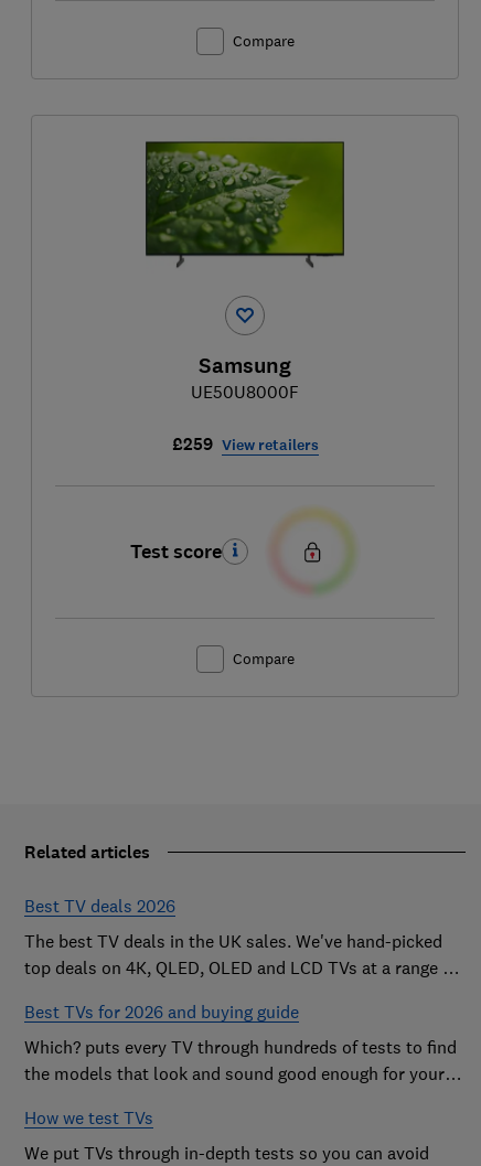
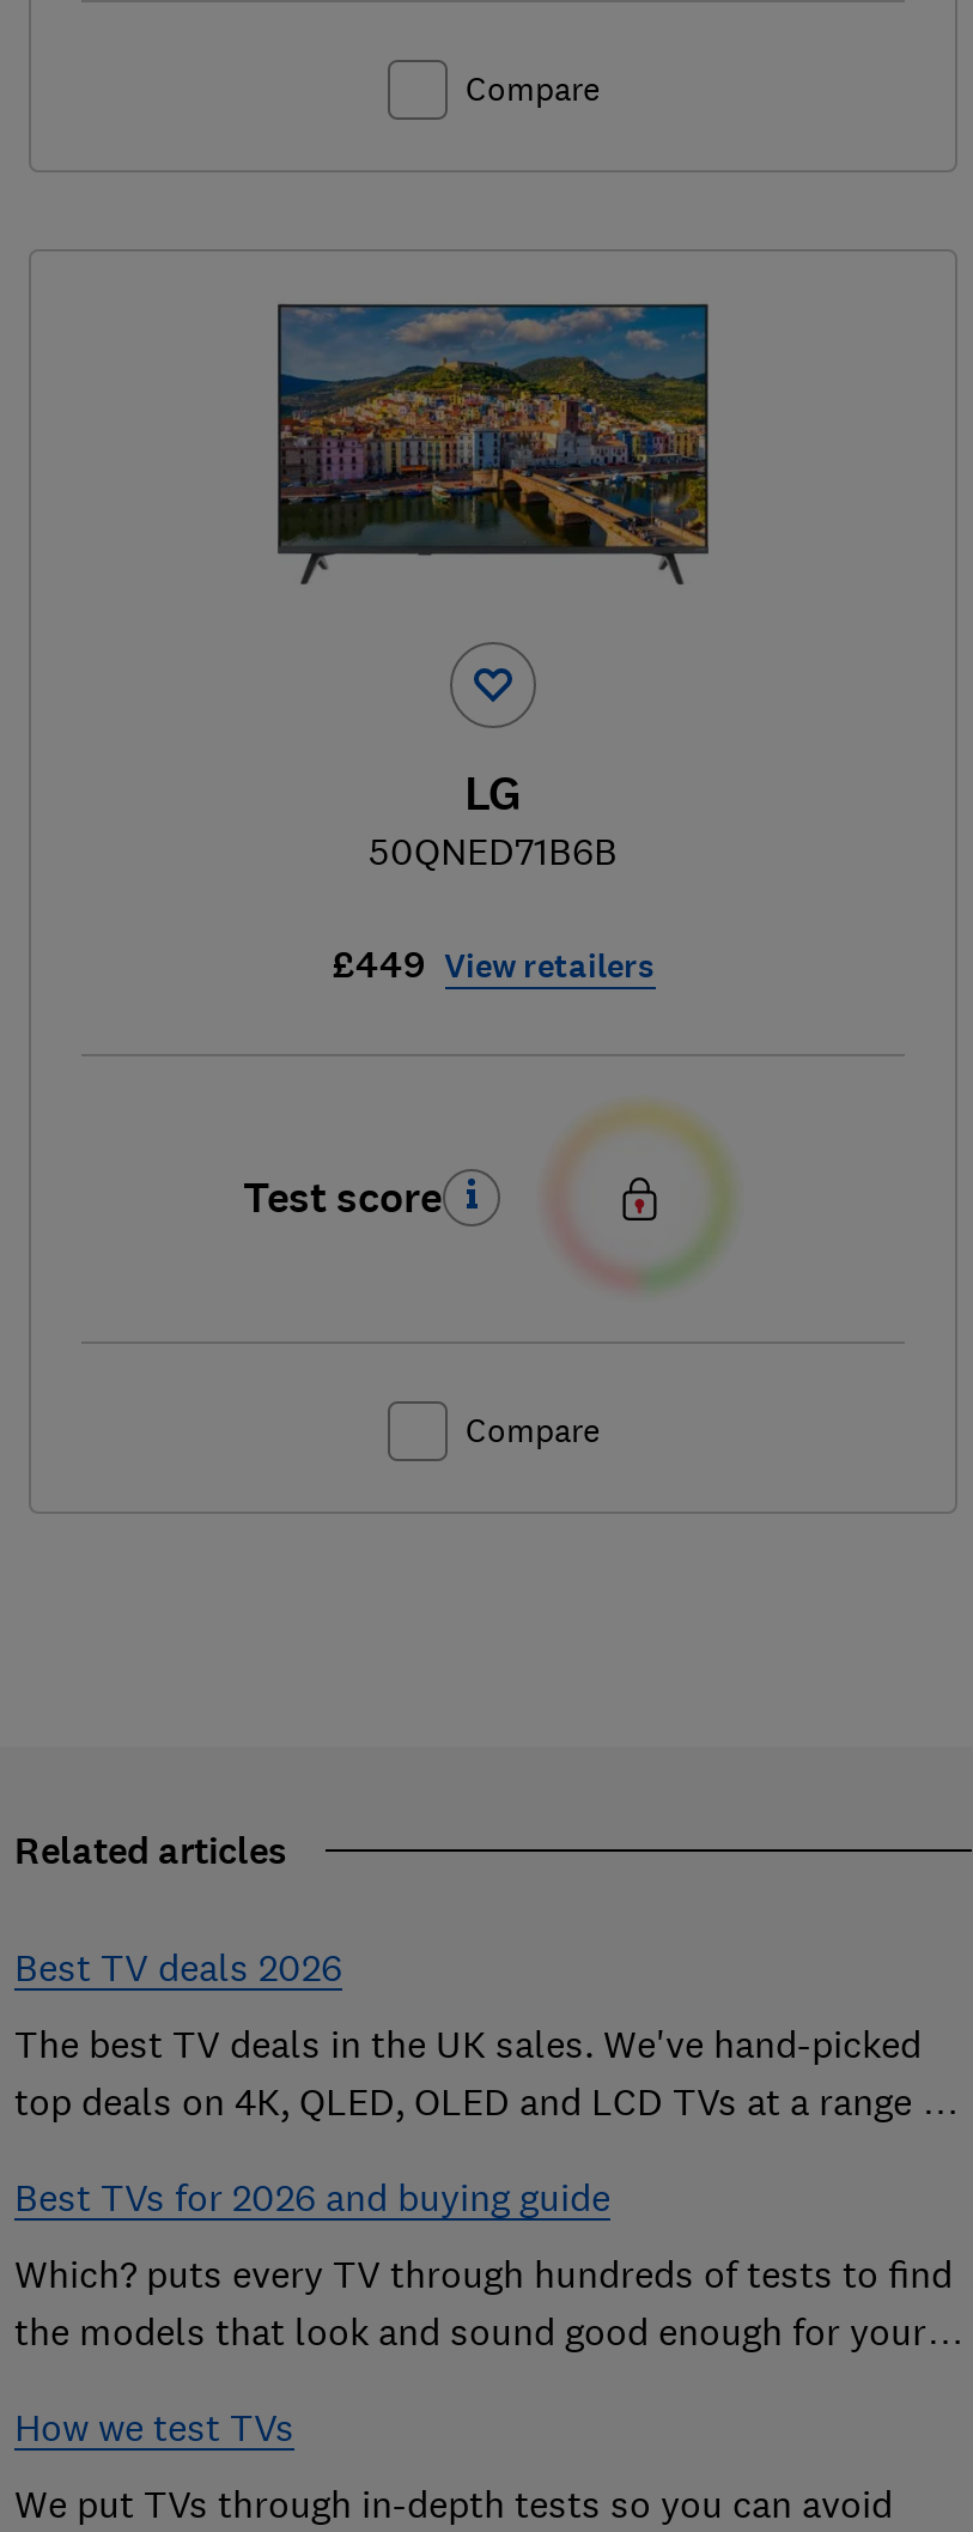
- [image]
+ [image]

- Samsung
- UE50U8000F
+ LG
+ 50QNED71B6B

- £259 View retailers
+ £449 View retailers
